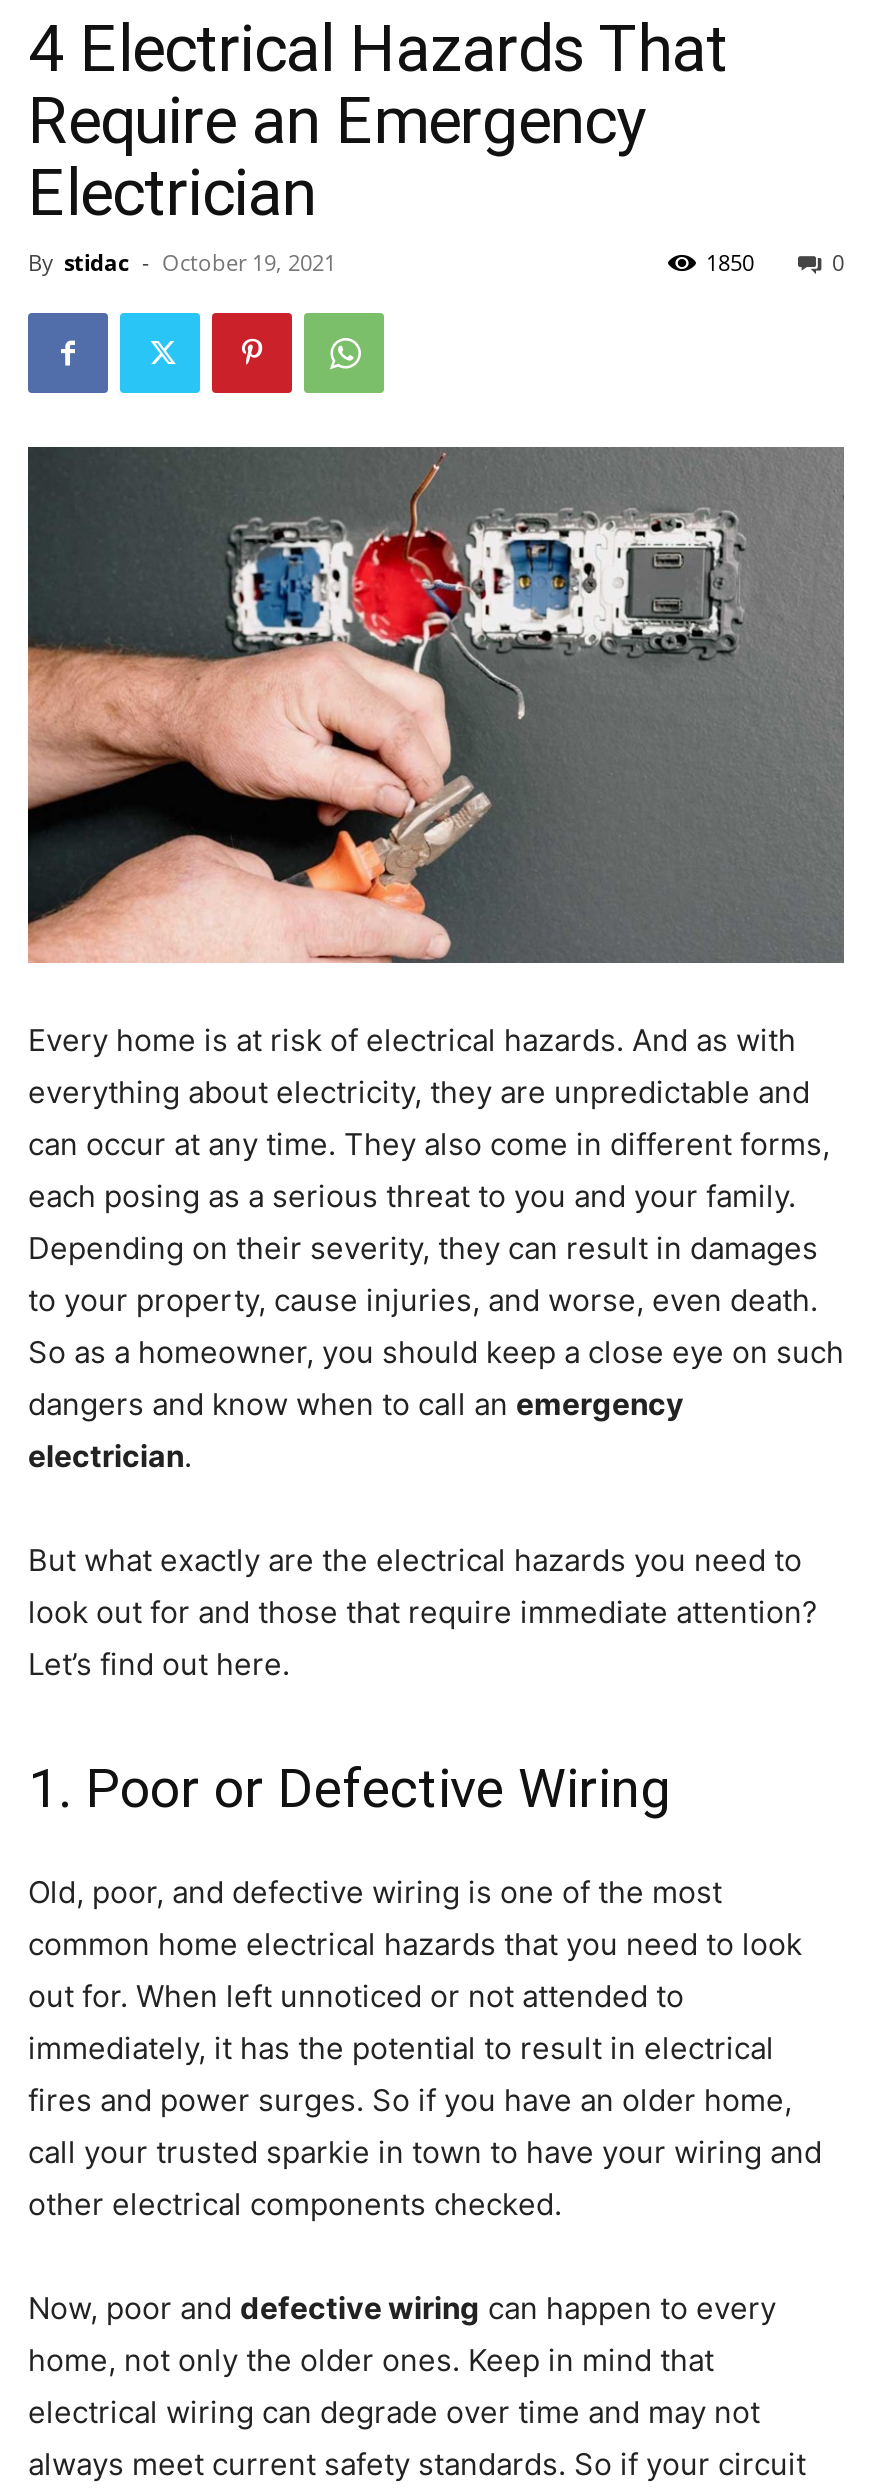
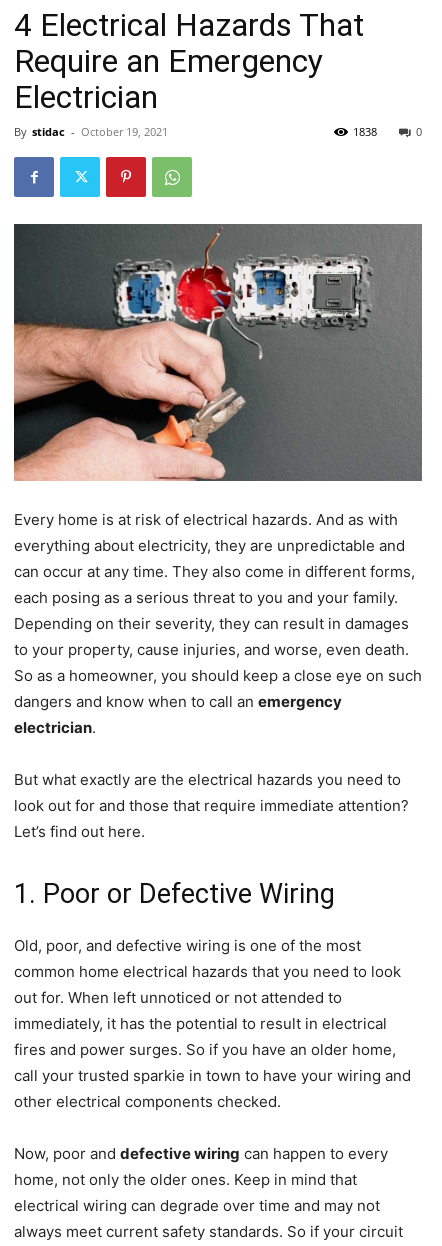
- 1850
+ 1838
